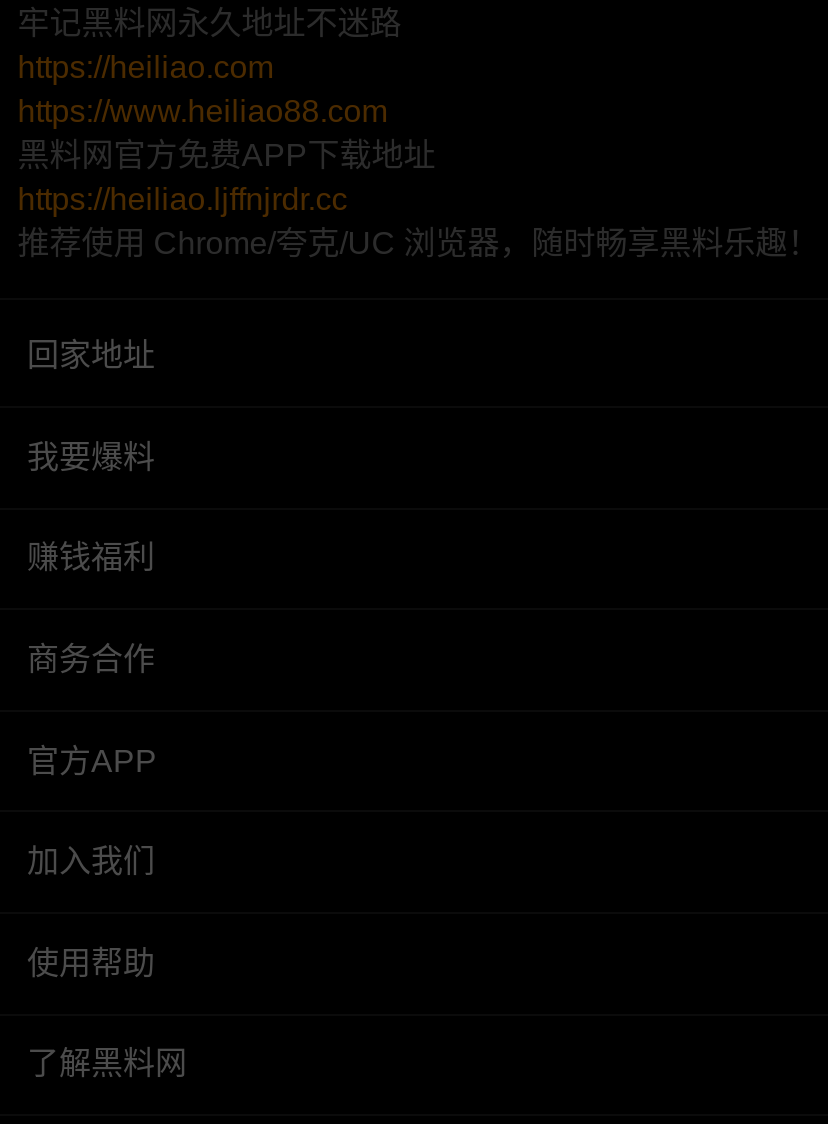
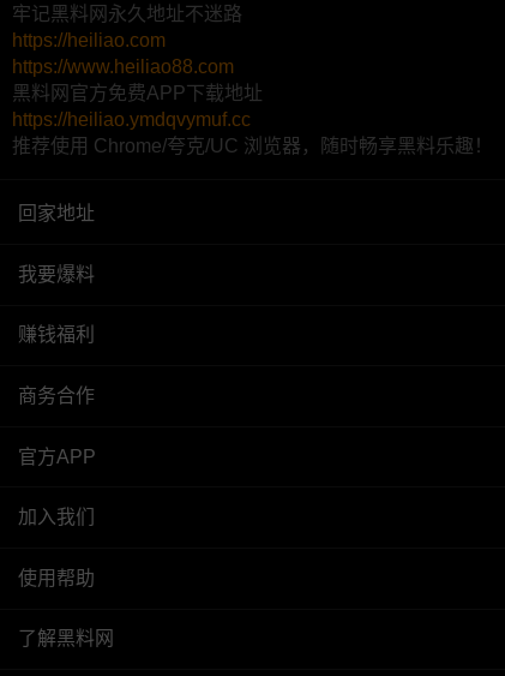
- https://heiliao.ljffnjrdr.cc
+ https://heiliao.ymdqvymuf.cc
